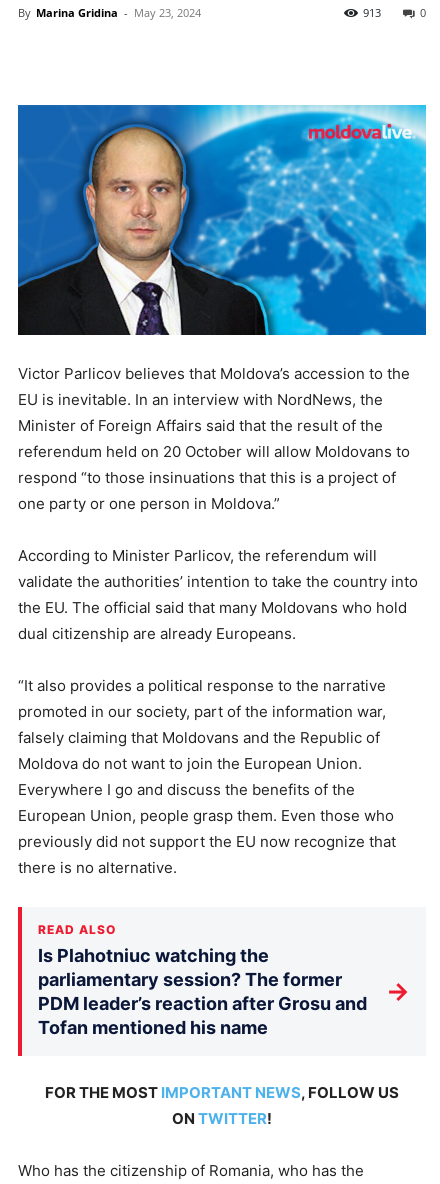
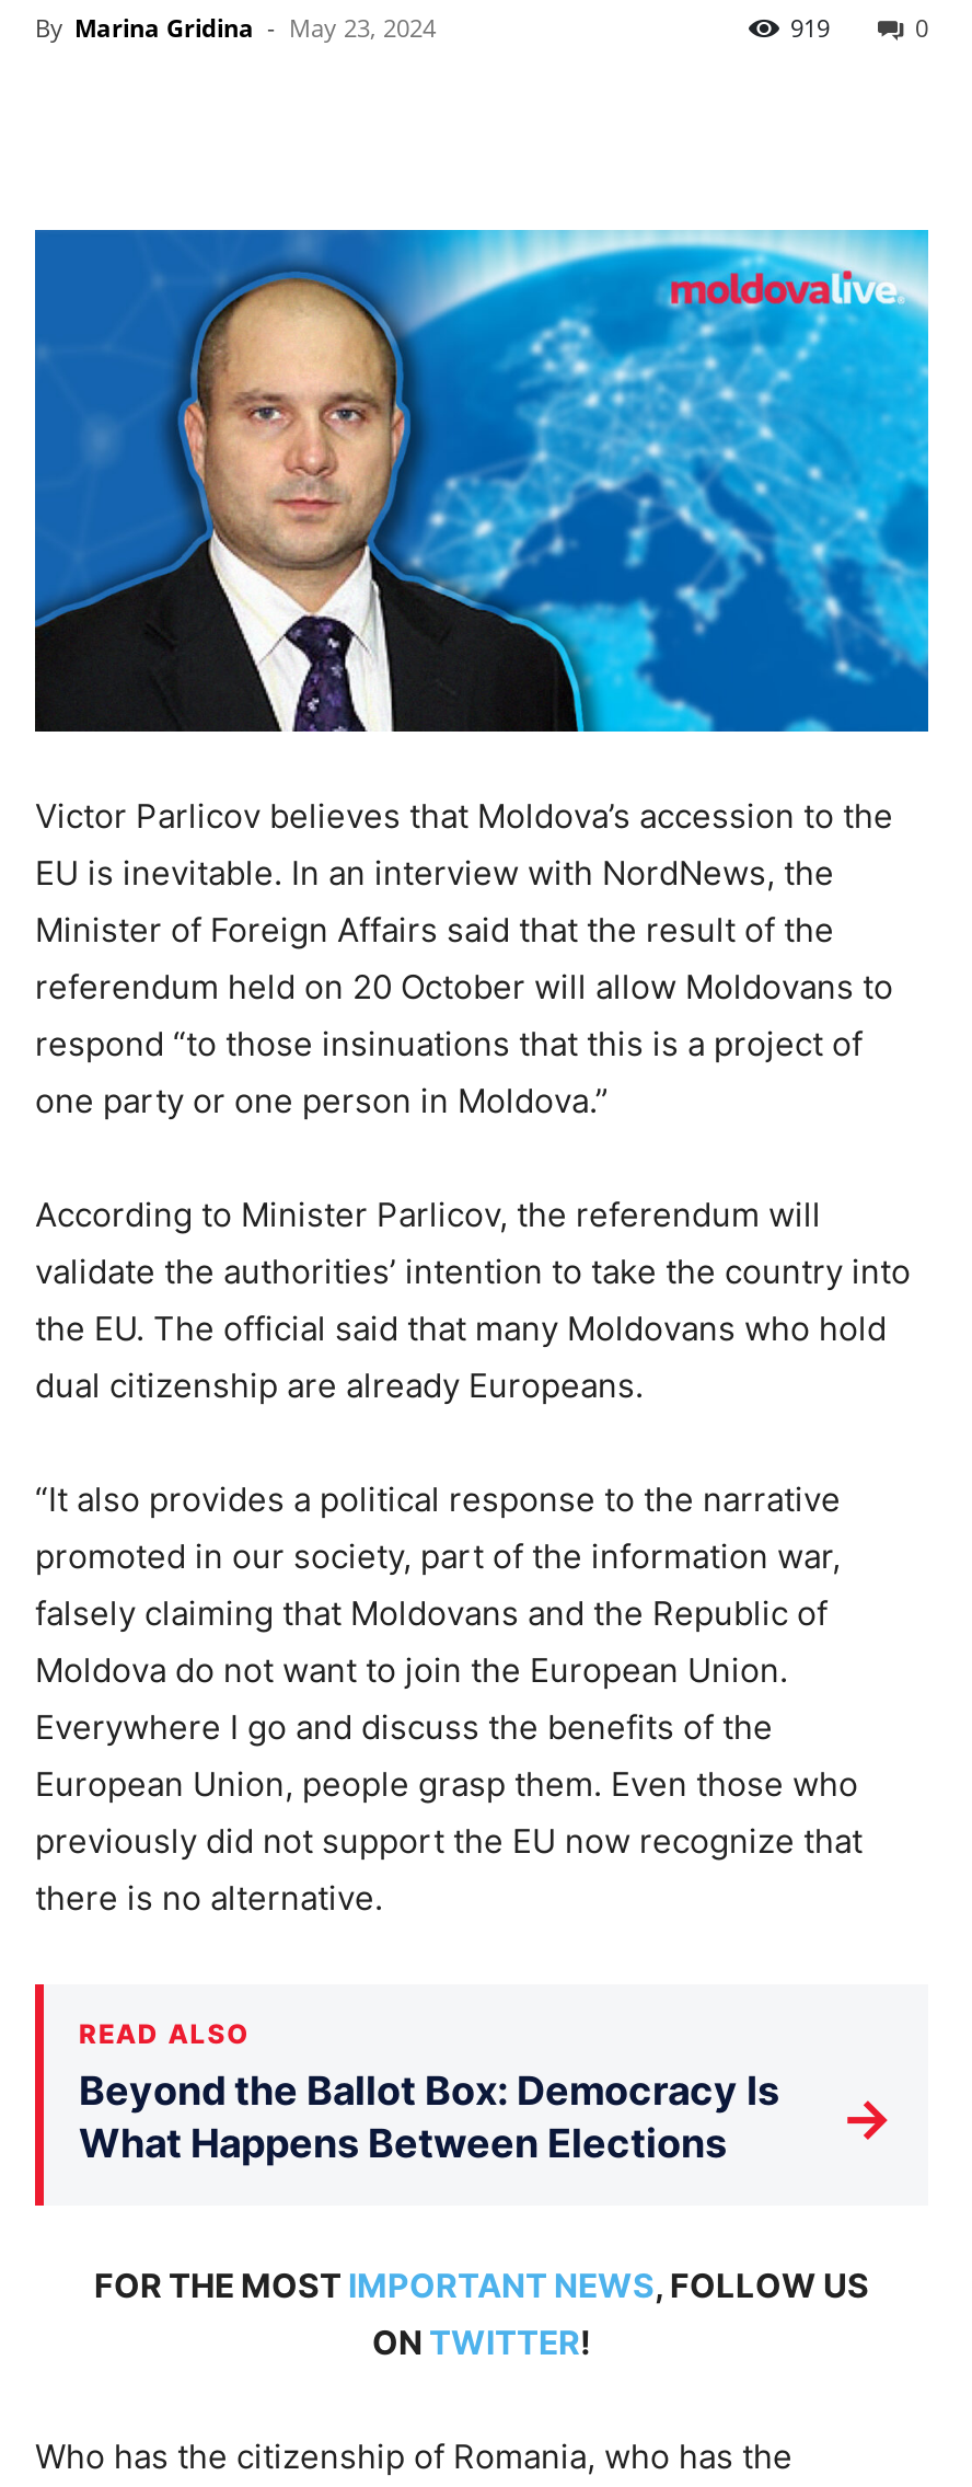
- 913
+ 919

- Is Plahotniuc watching the
- parliamentary session? The former
- PDM leader’s reaction after Grosu and
- Tofan mentioned his name
+ Beyond the Ballot Box: Democracy Is
+ What Happens Between Elections
